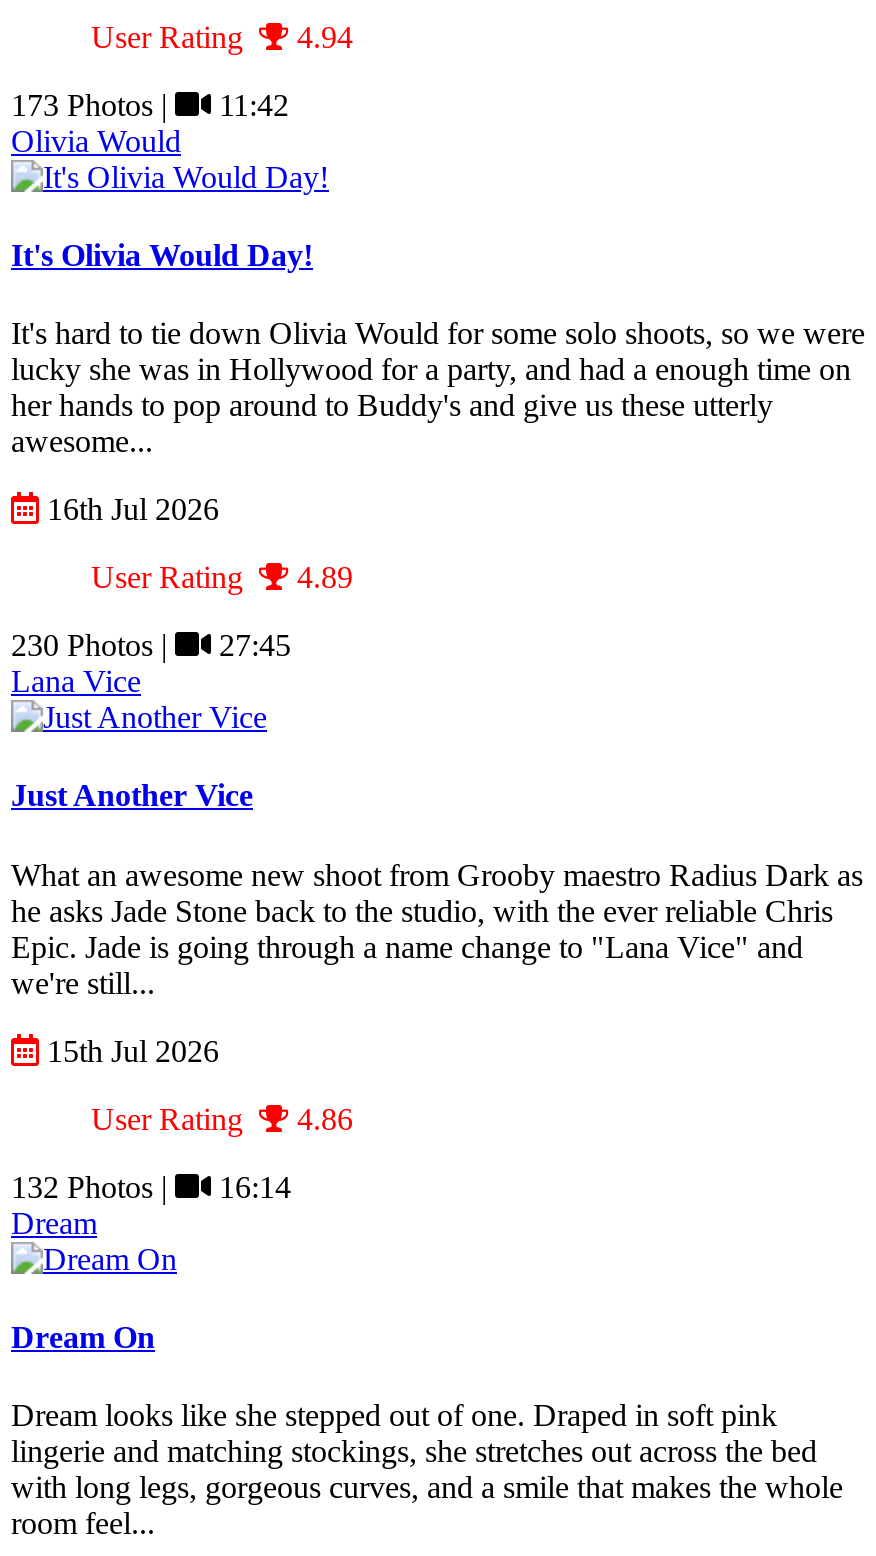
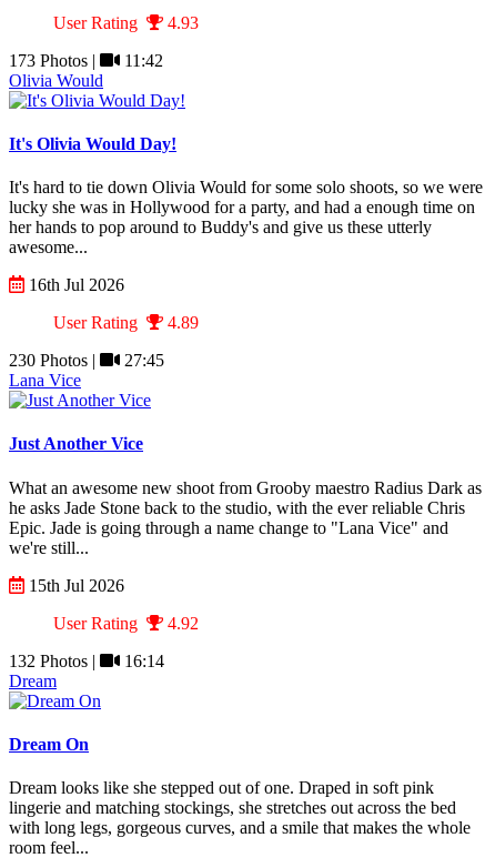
- User Rating 4.94
+ User Rating 4.93

- User Rating 4.86
+ User Rating 4.92
